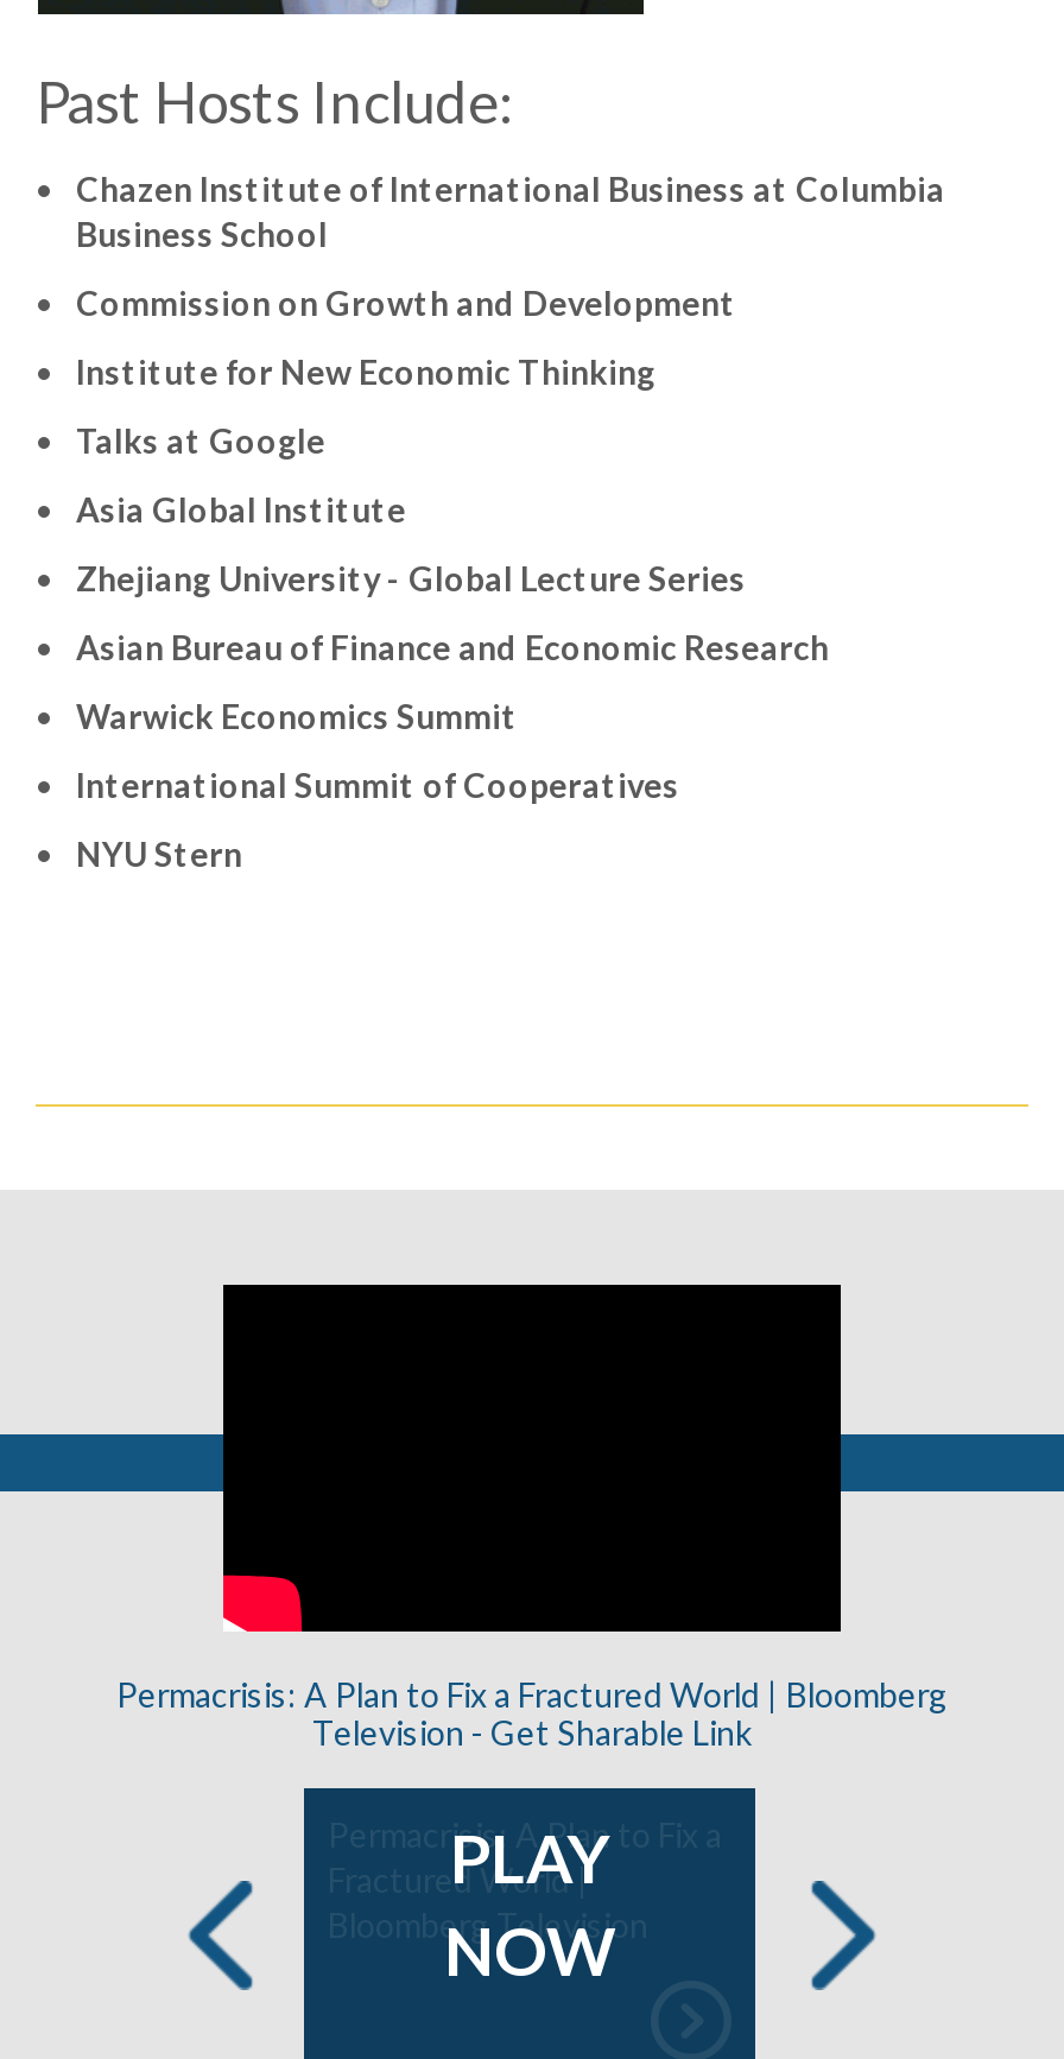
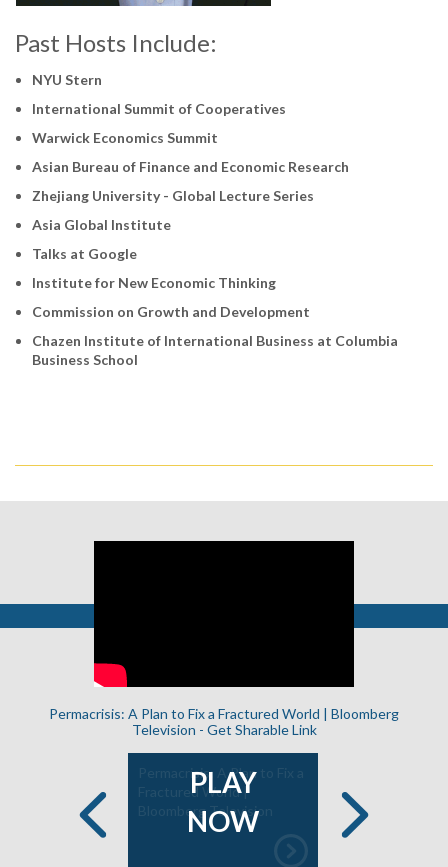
moved down: Chazen Institute of International Business at Columbia | Business School

moved up: NYU Stern | International Summit of Cooperatives | Warwick Economics Summit | ... | Institute for New Economic Thinking | Commission on Growth and Development
